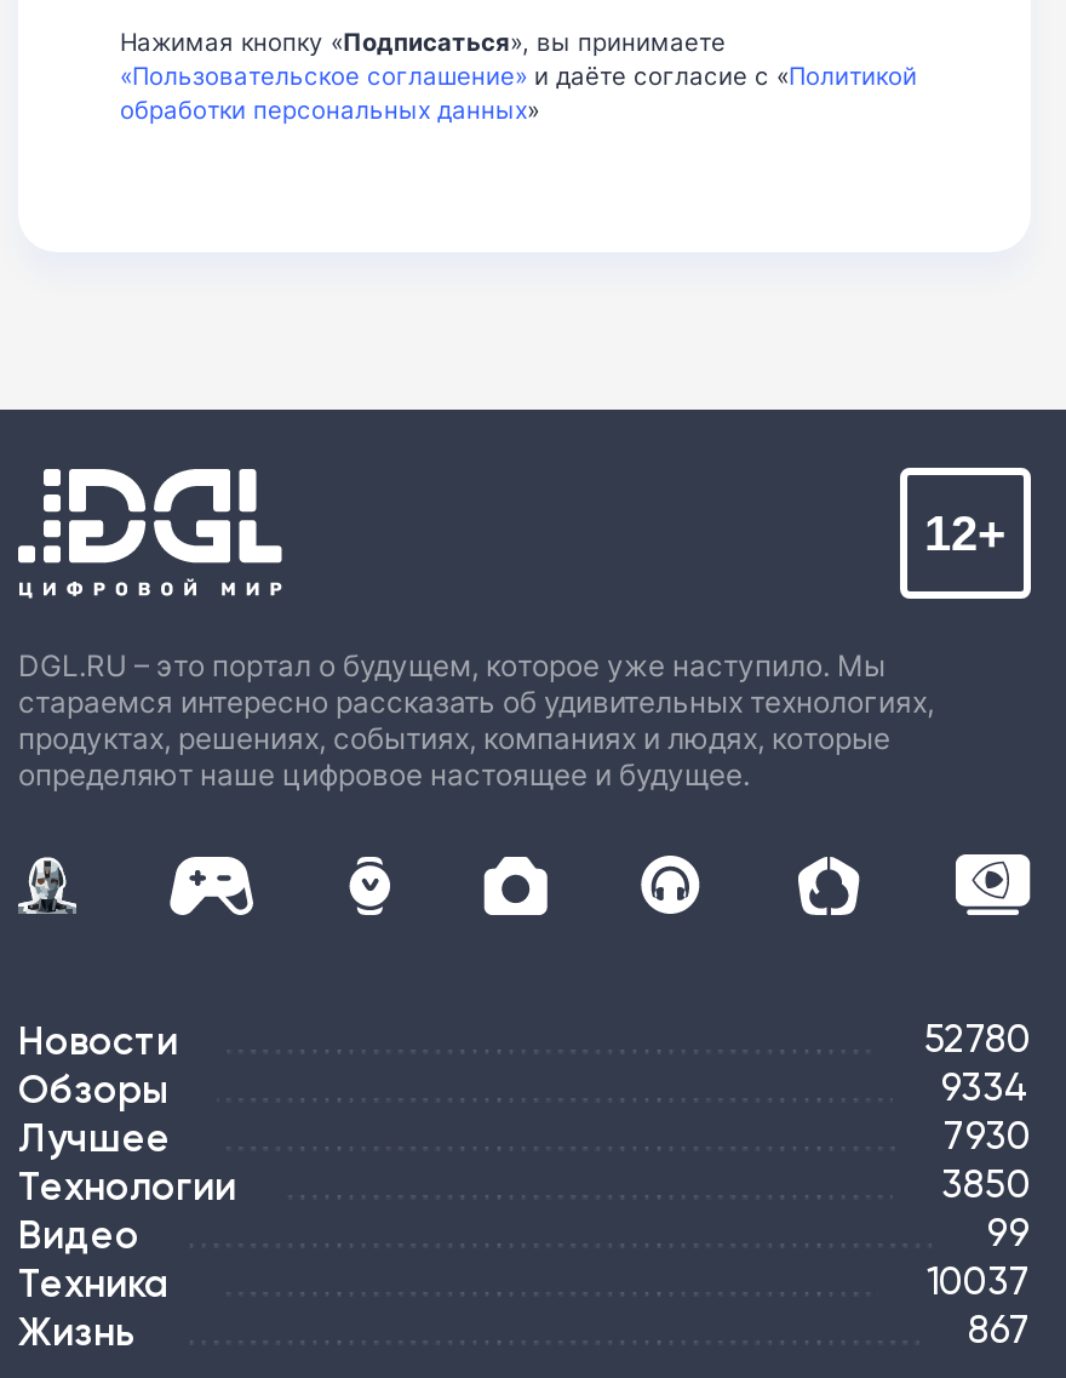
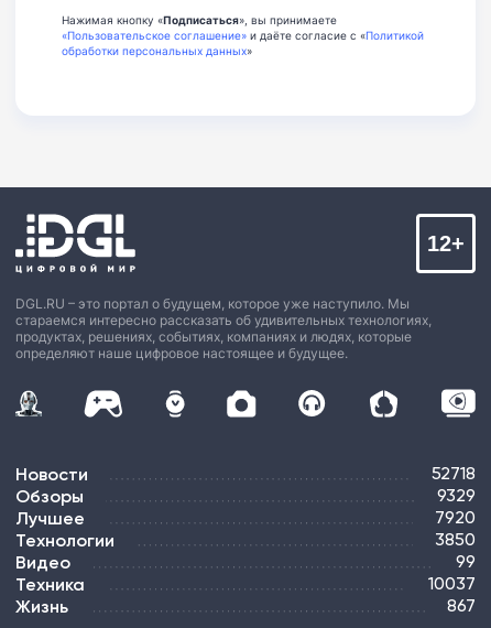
- 52780
+ 52718

- 9334
+ 9329

- 7930
+ 7920
